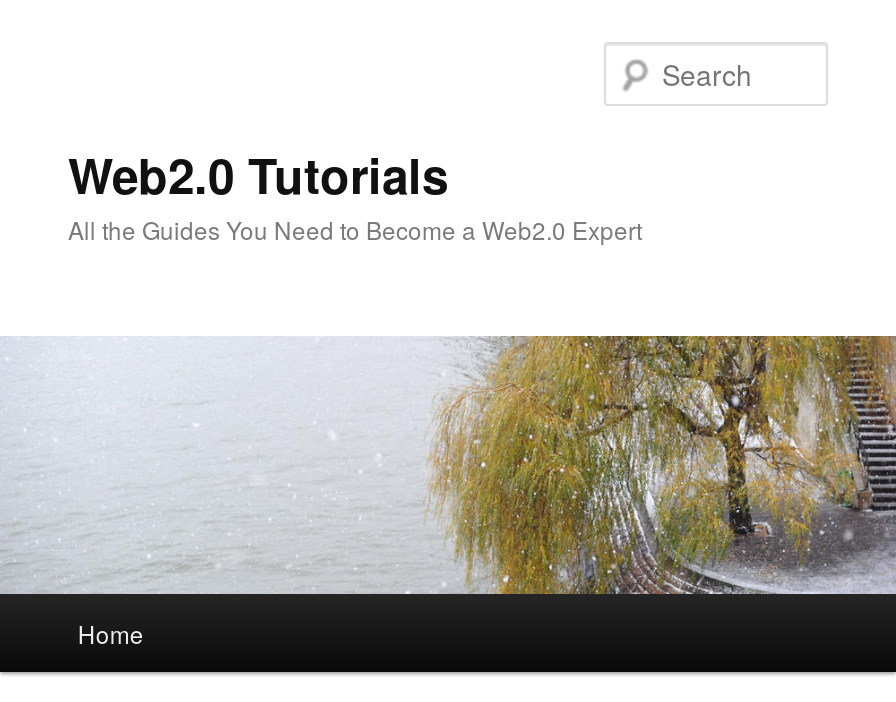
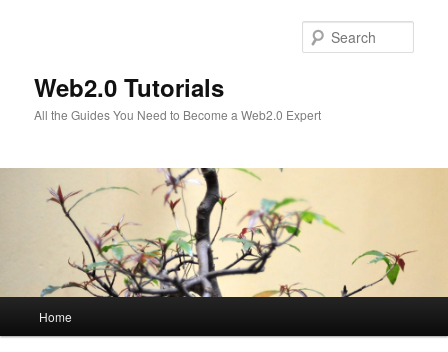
- [image]
+ [image]
